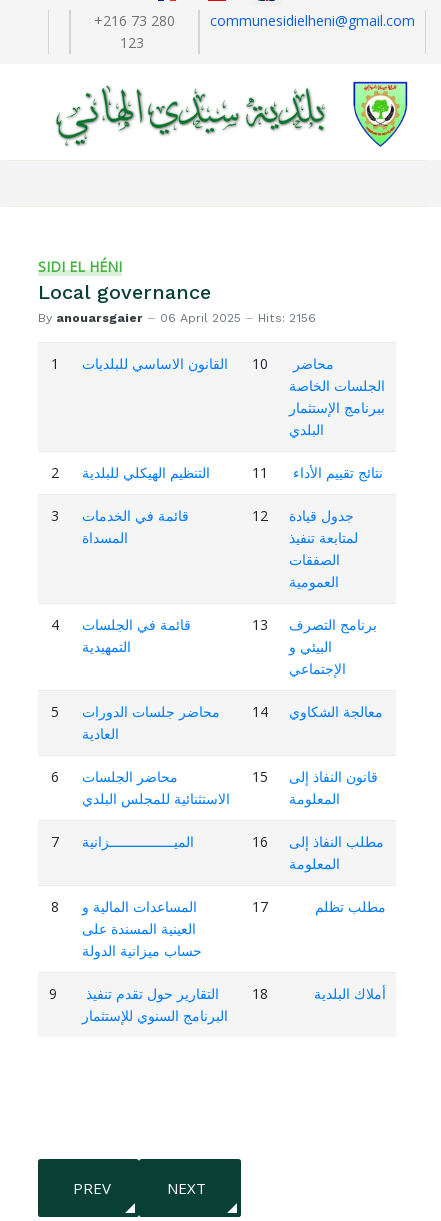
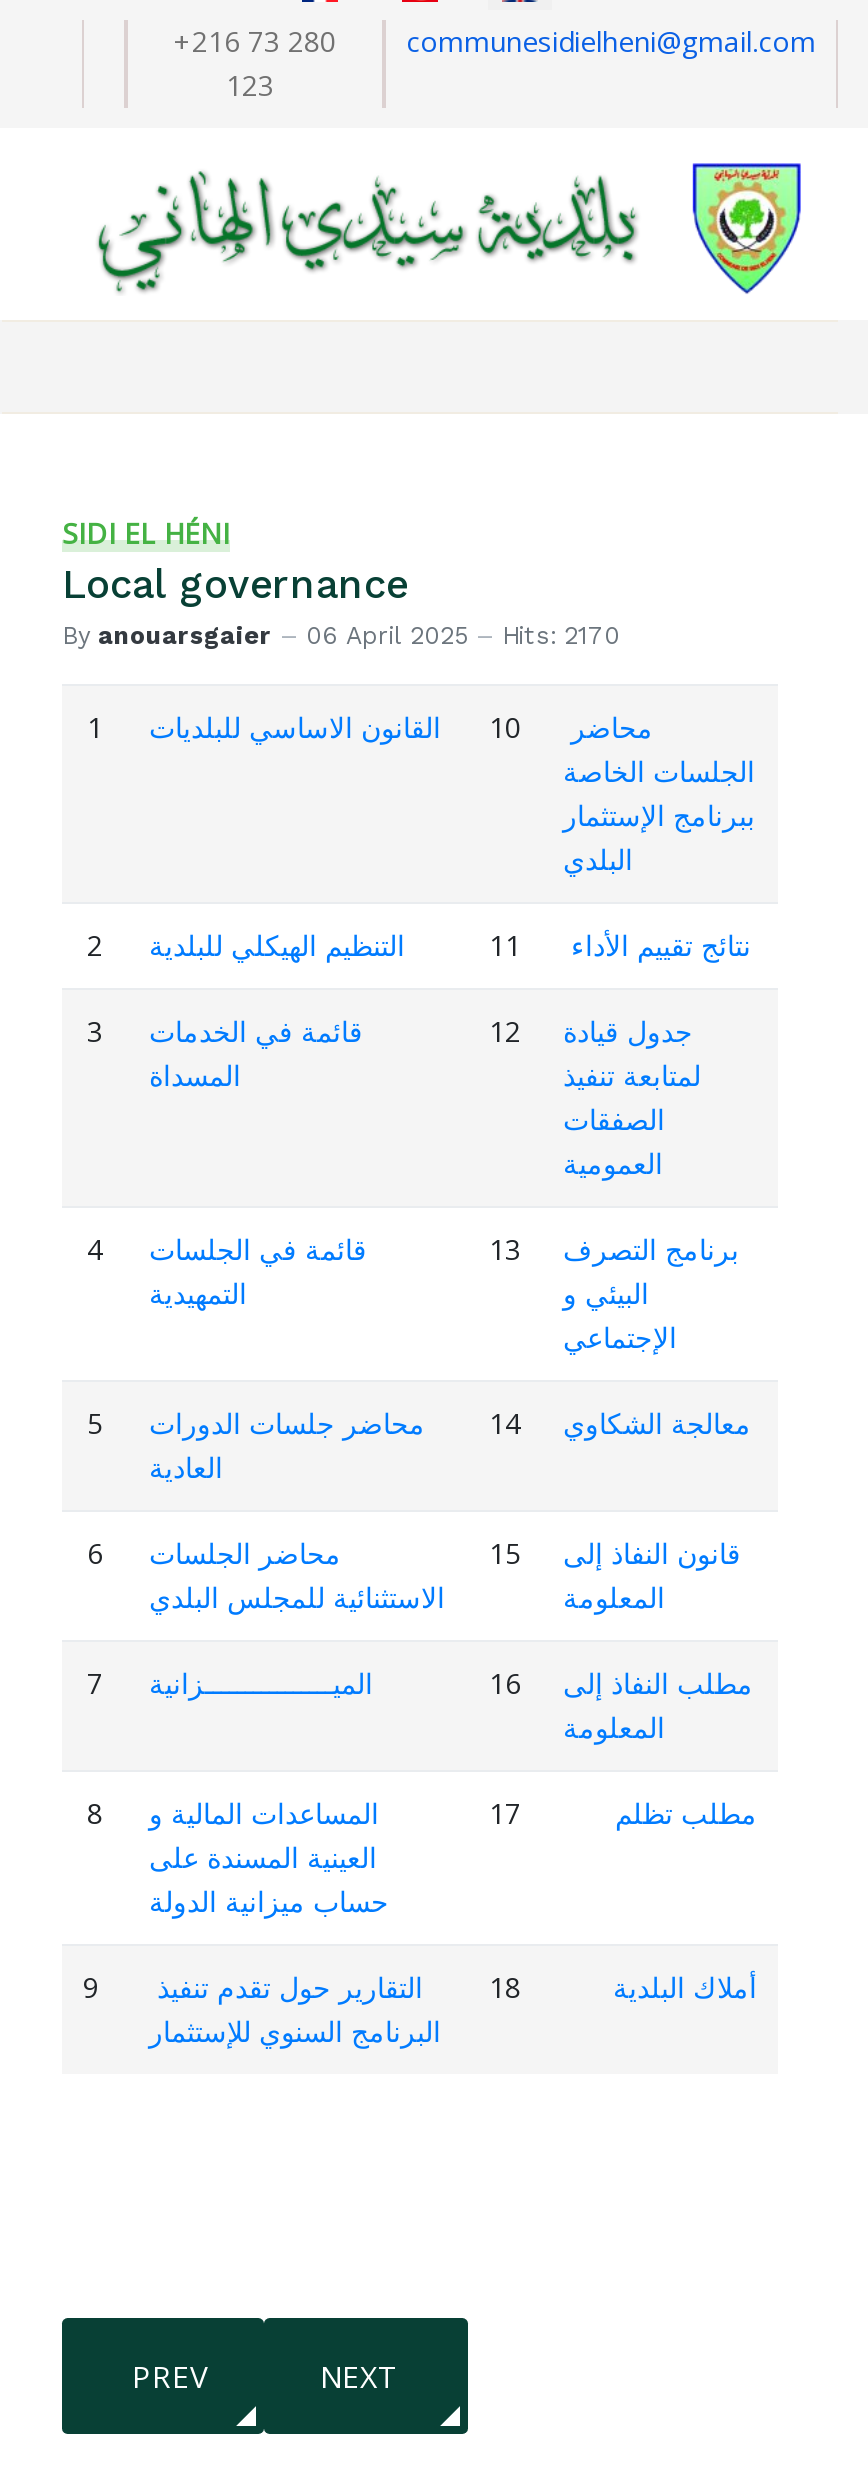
- By anouarsgaier 06 April 2025 Hits: 2156
+ By anouarsgaier 06 April 2025 Hits: 2170
